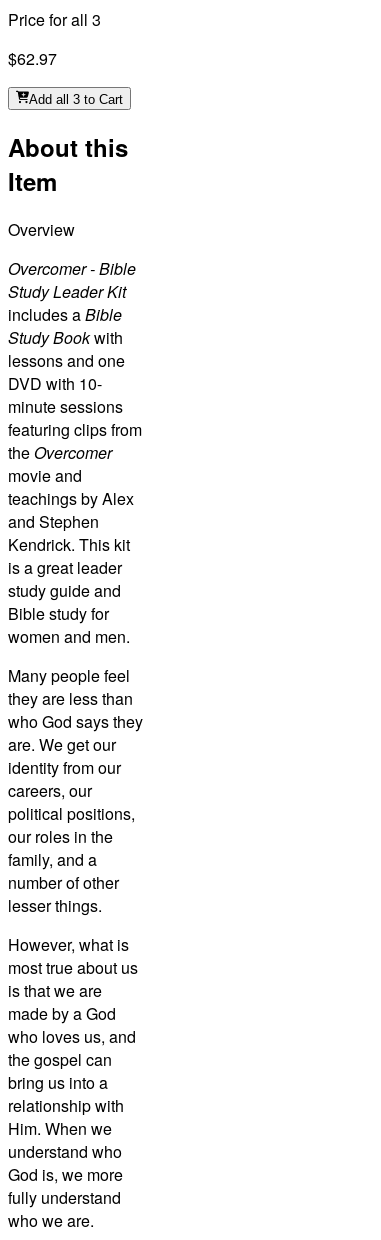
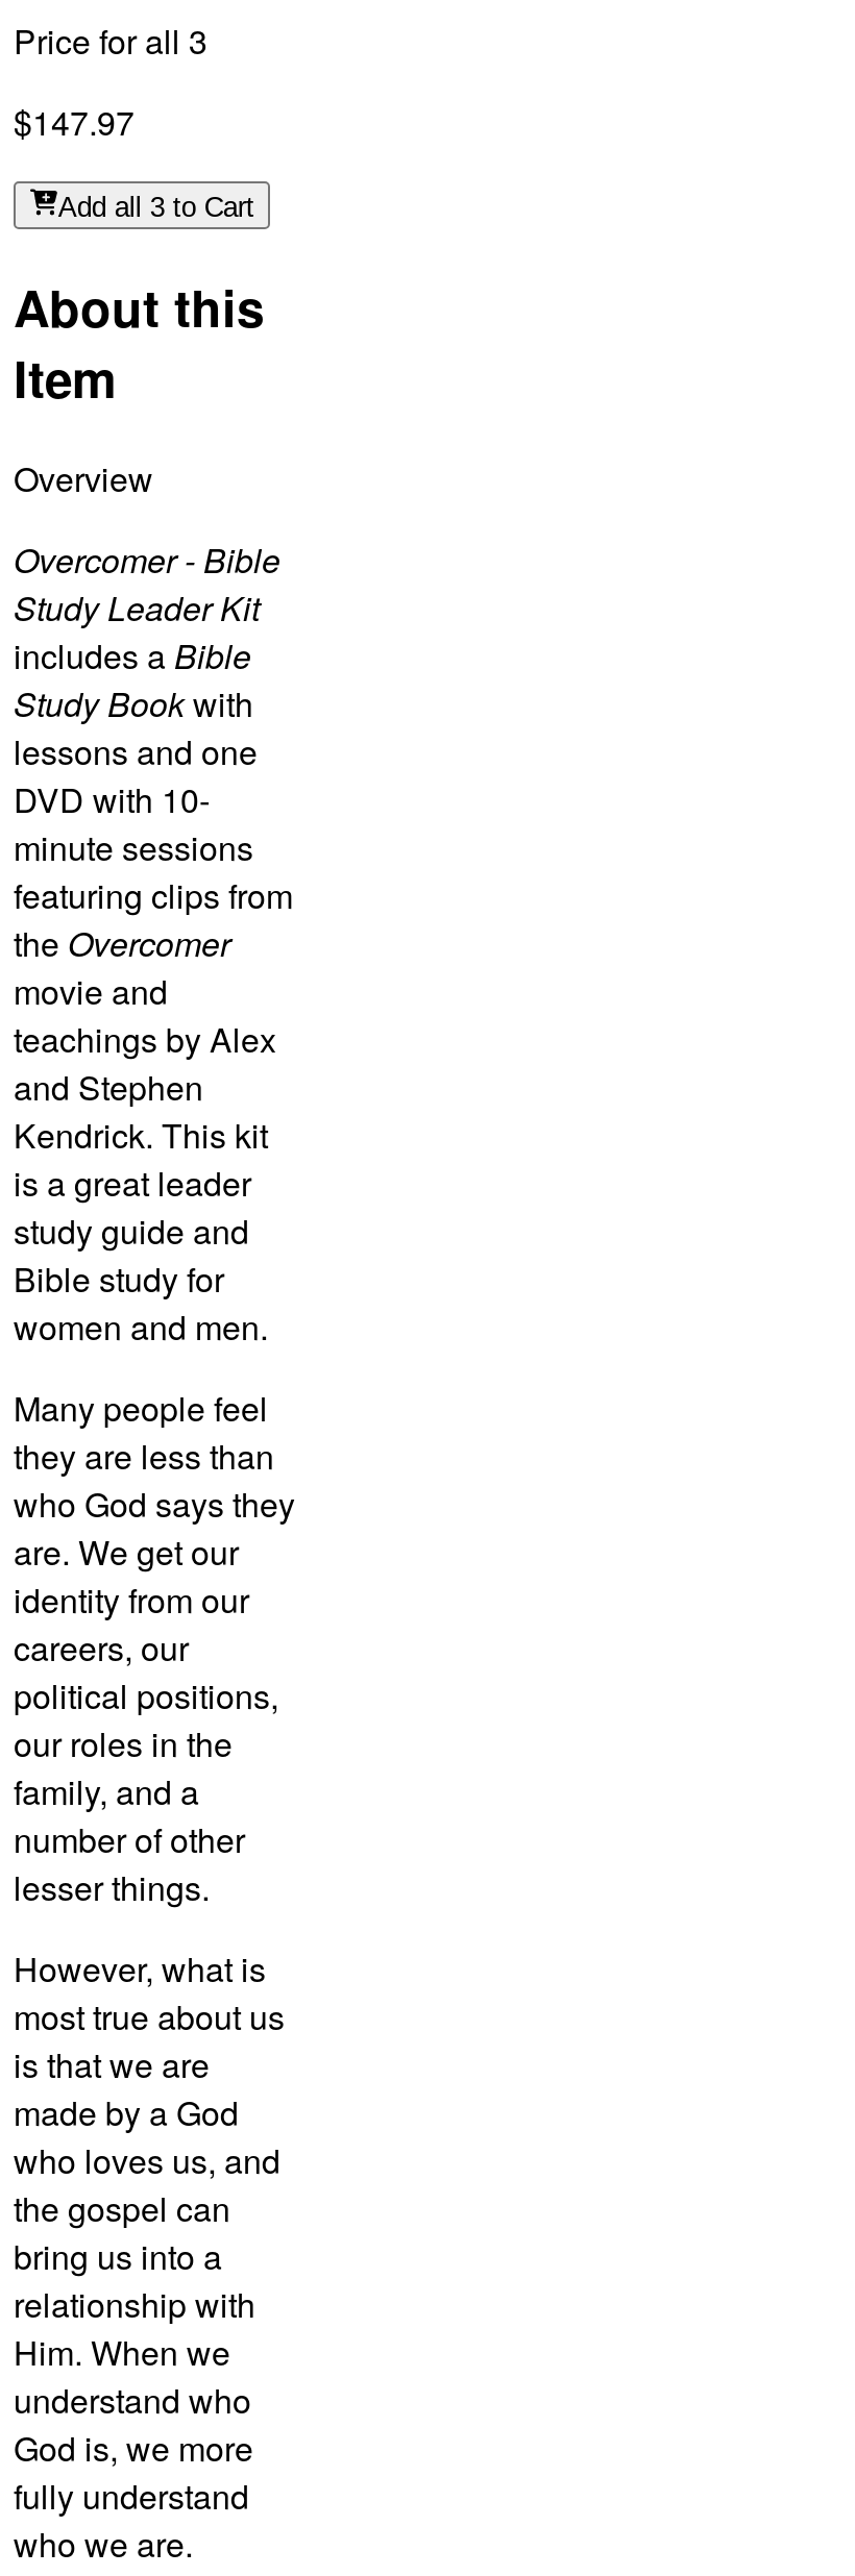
- $62.97
+ $147.97
